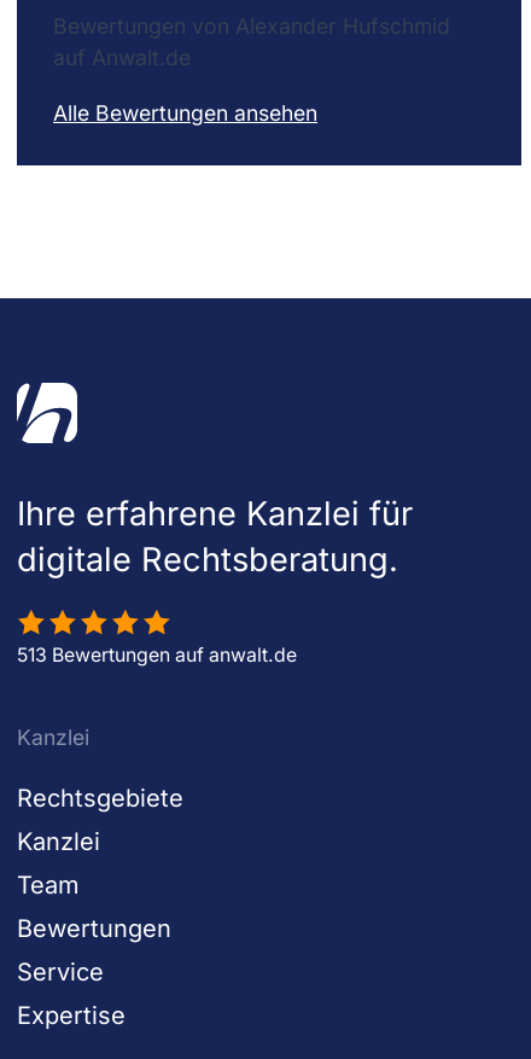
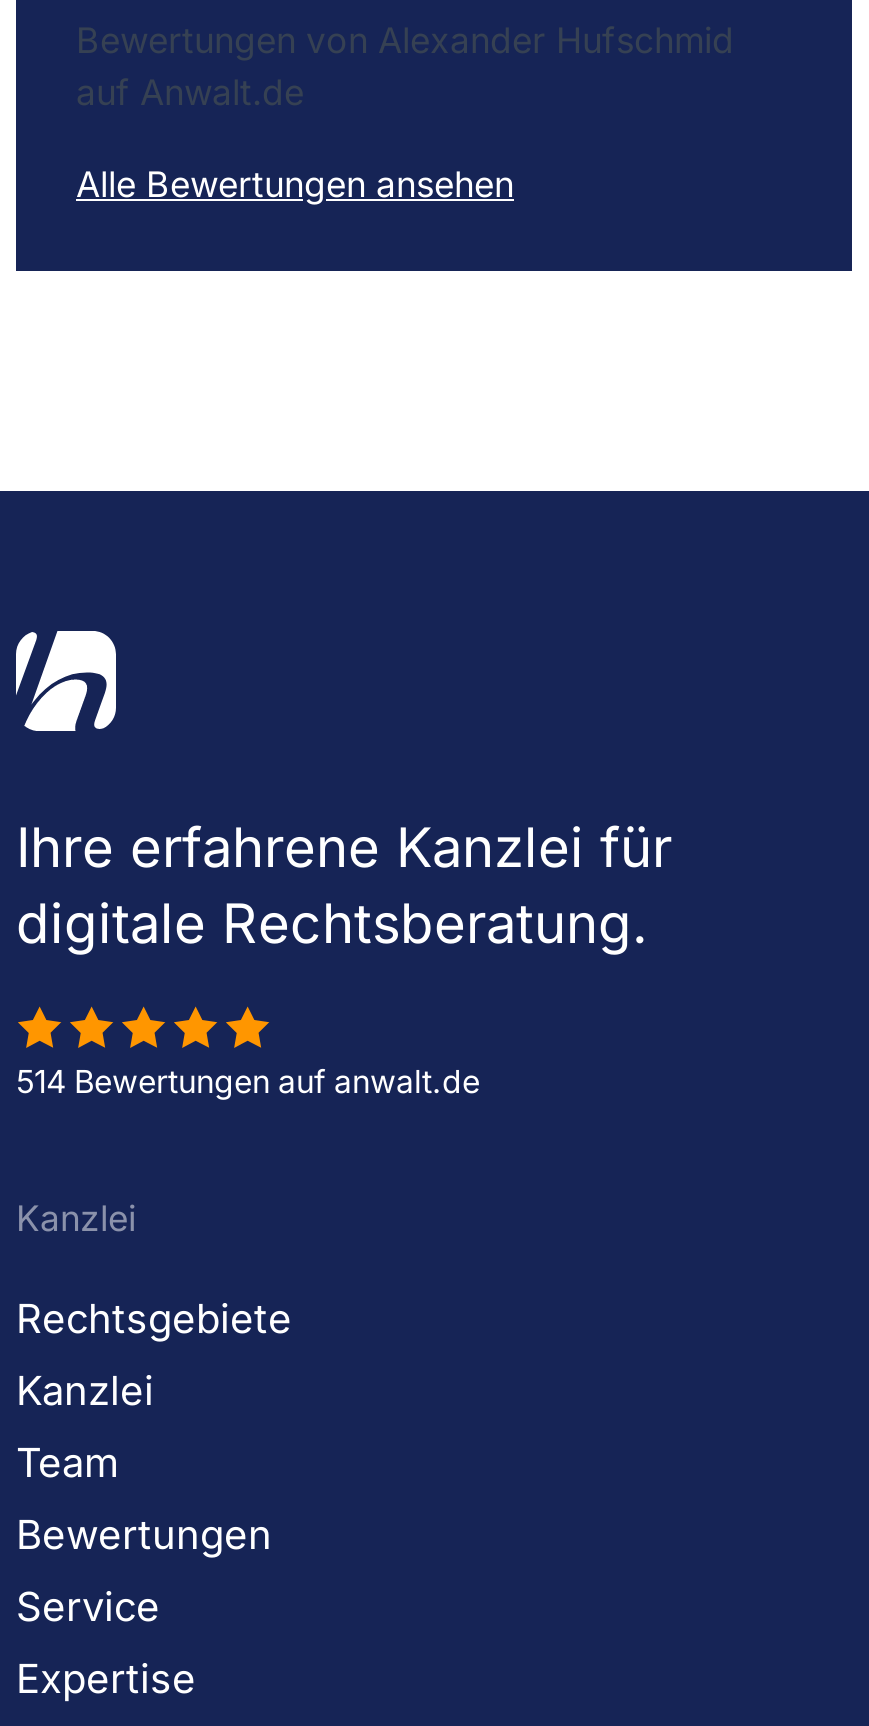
- 513 Bewertungen auf anwalt.de
+ 514 Bewertungen auf anwalt.de
